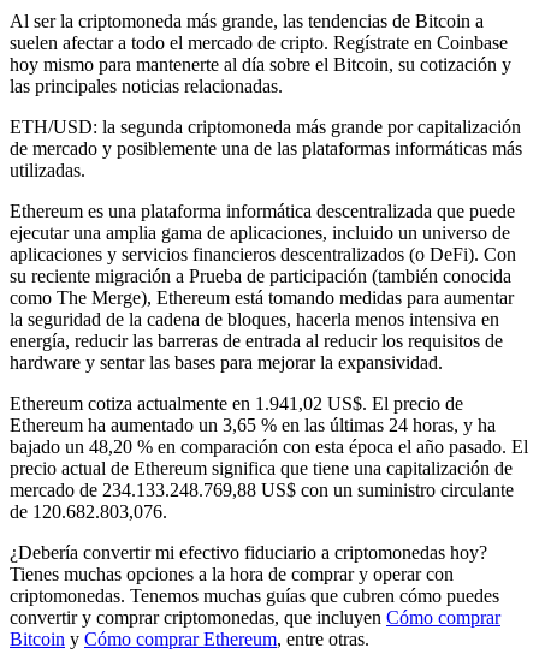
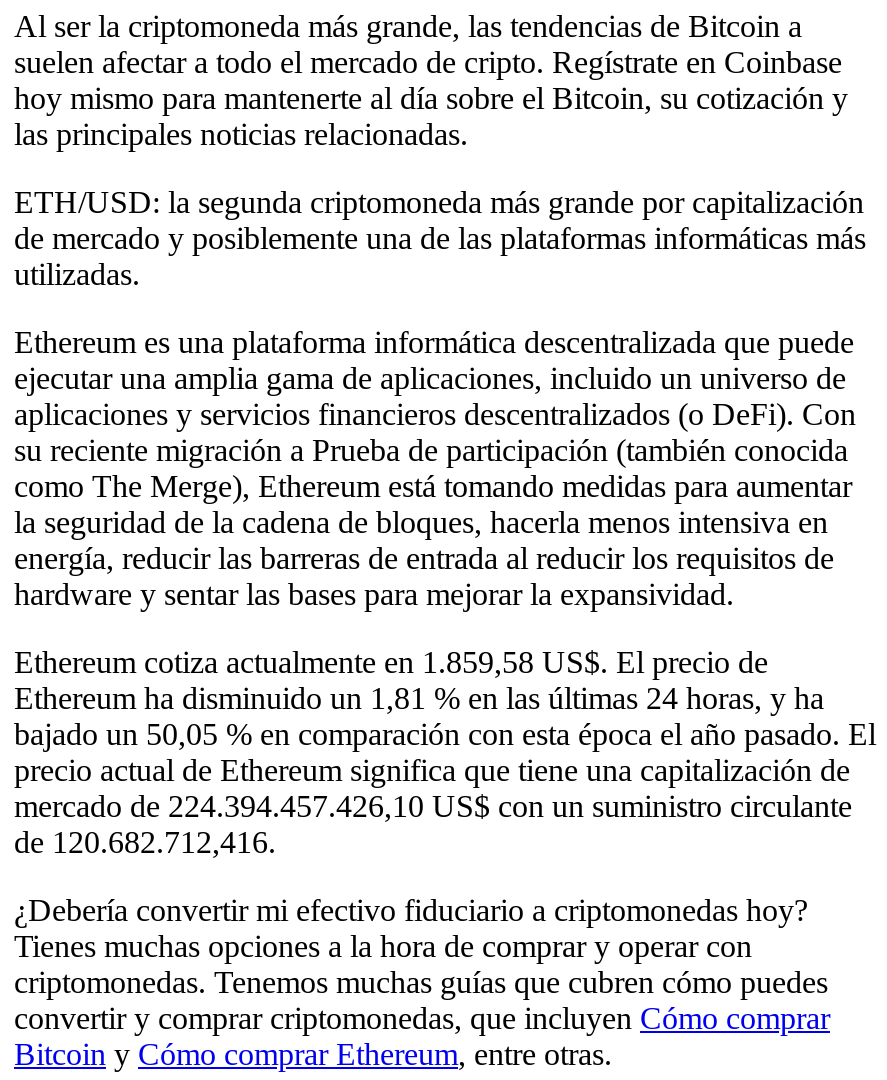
- Ethereum cotiza actualmente en 1.941,02 US$. El precio de
+ Ethereum cotiza actualmente en 1.859,58 US$. El precio de

- Ethereum ha aumentado un 3,65 % en las últimas 24 horas, y ha
+ Ethereum ha disminuido un 1,81 % en las últimas 24 horas, y ha

- bajado un 48,20 % en comparación con esta época el año pasado. El
+ bajado un 50,05 % en comparación con esta época el año pasado. El

- mercado de 234.133.248.769,88 US$ con un suministro circulante
+ mercado de 224.394.457.426,10 US$ con un suministro circulante

- de 120.682.803,076.
+ de 120.682.712,416.
